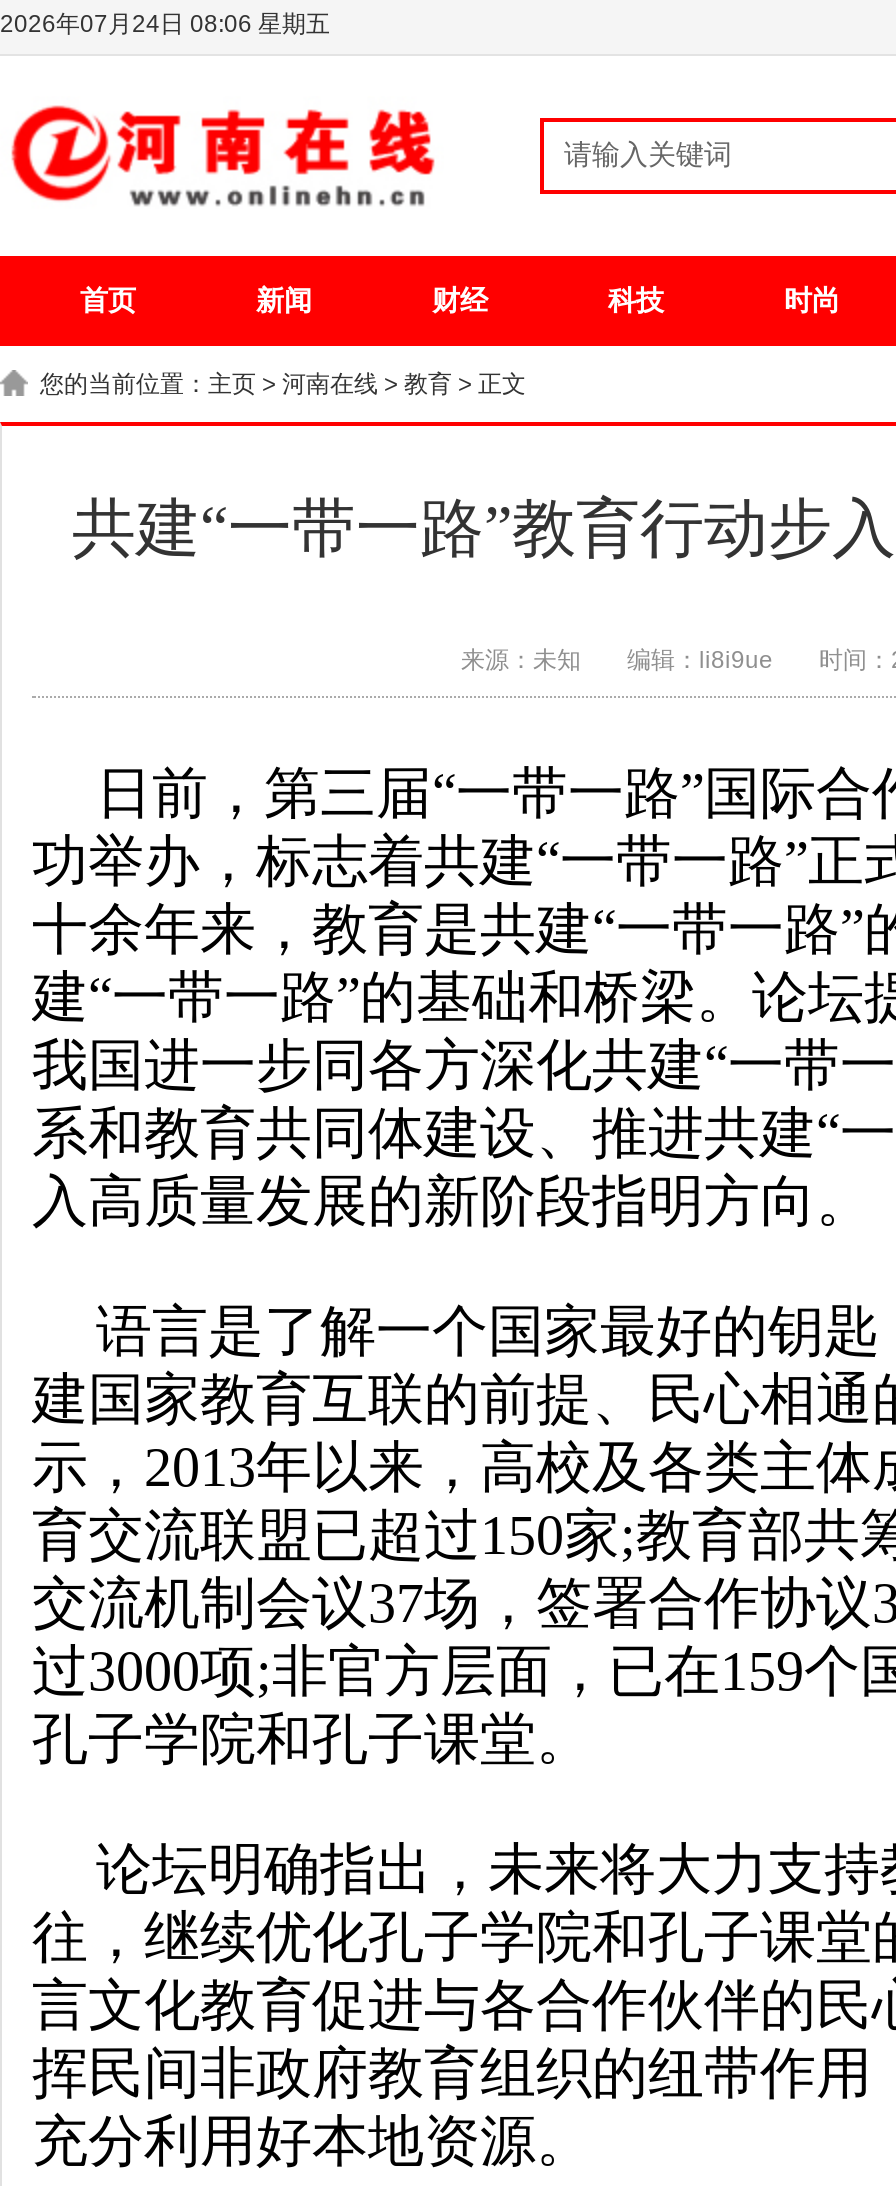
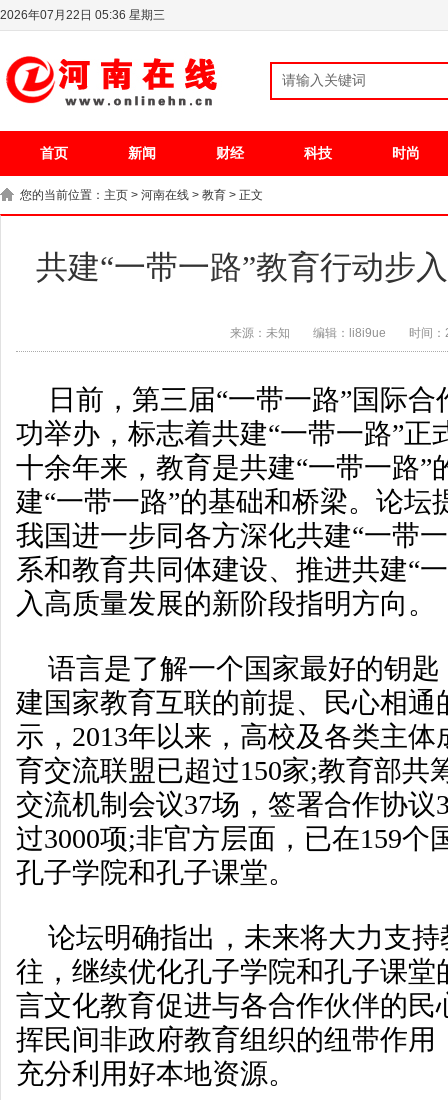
- 2026年07月24日 08:06 星期五
+ 2026年07月22日 05:36 星期三
